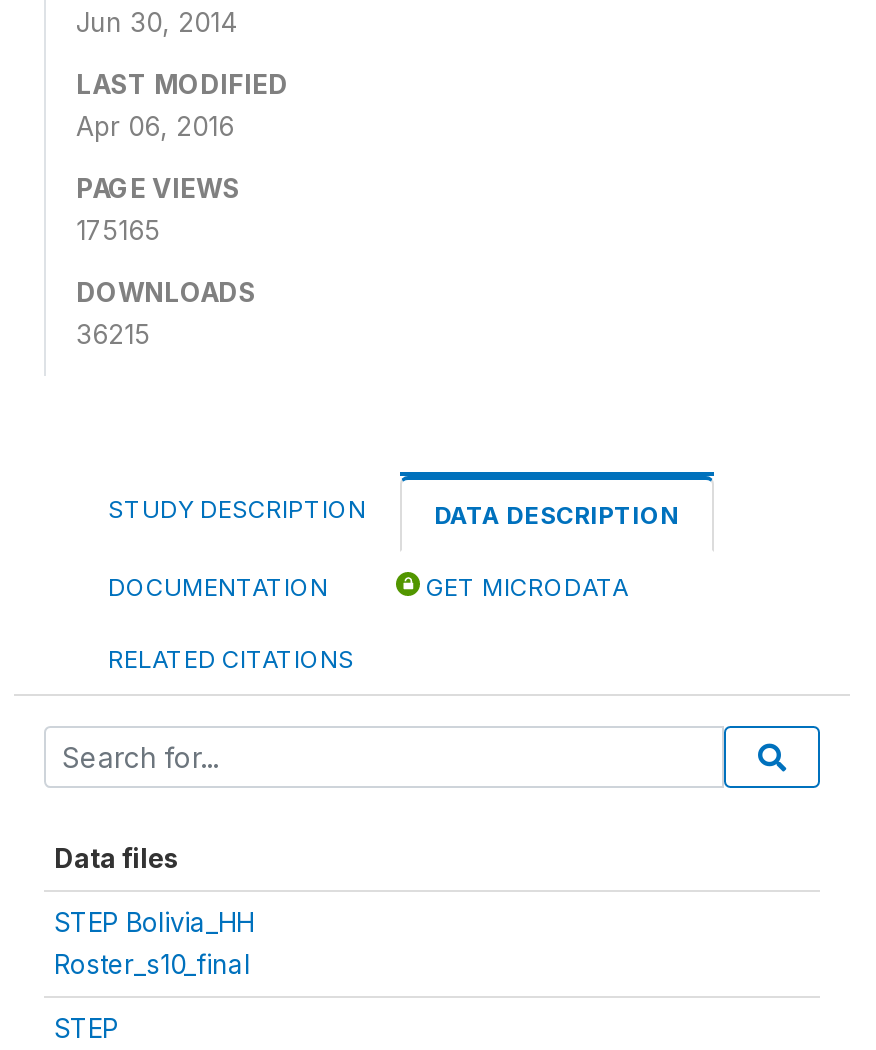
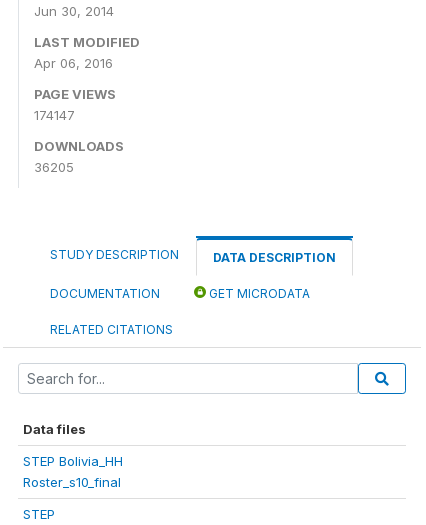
- 175165
+ 174147

- 36215
+ 36205
